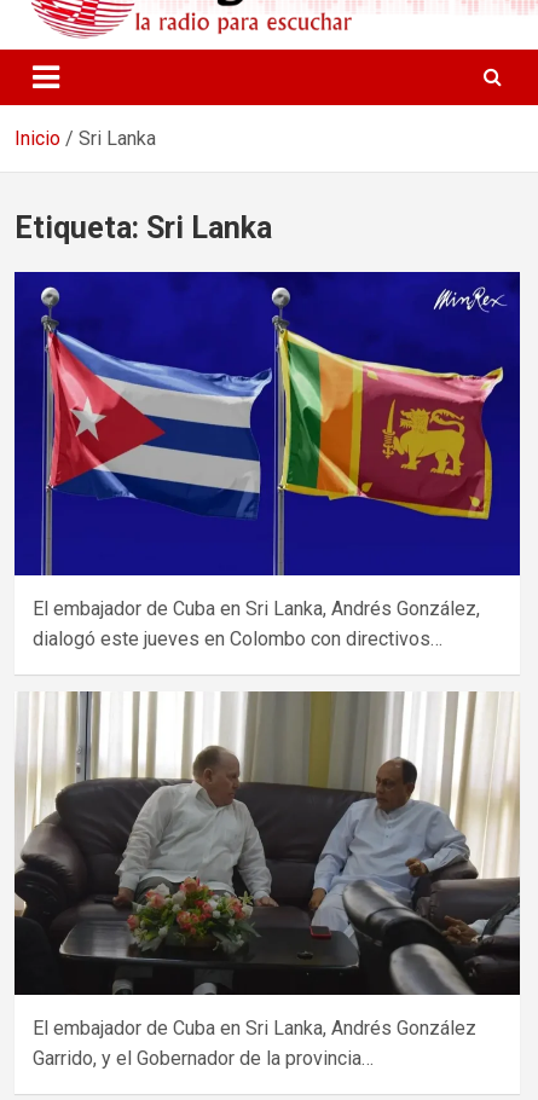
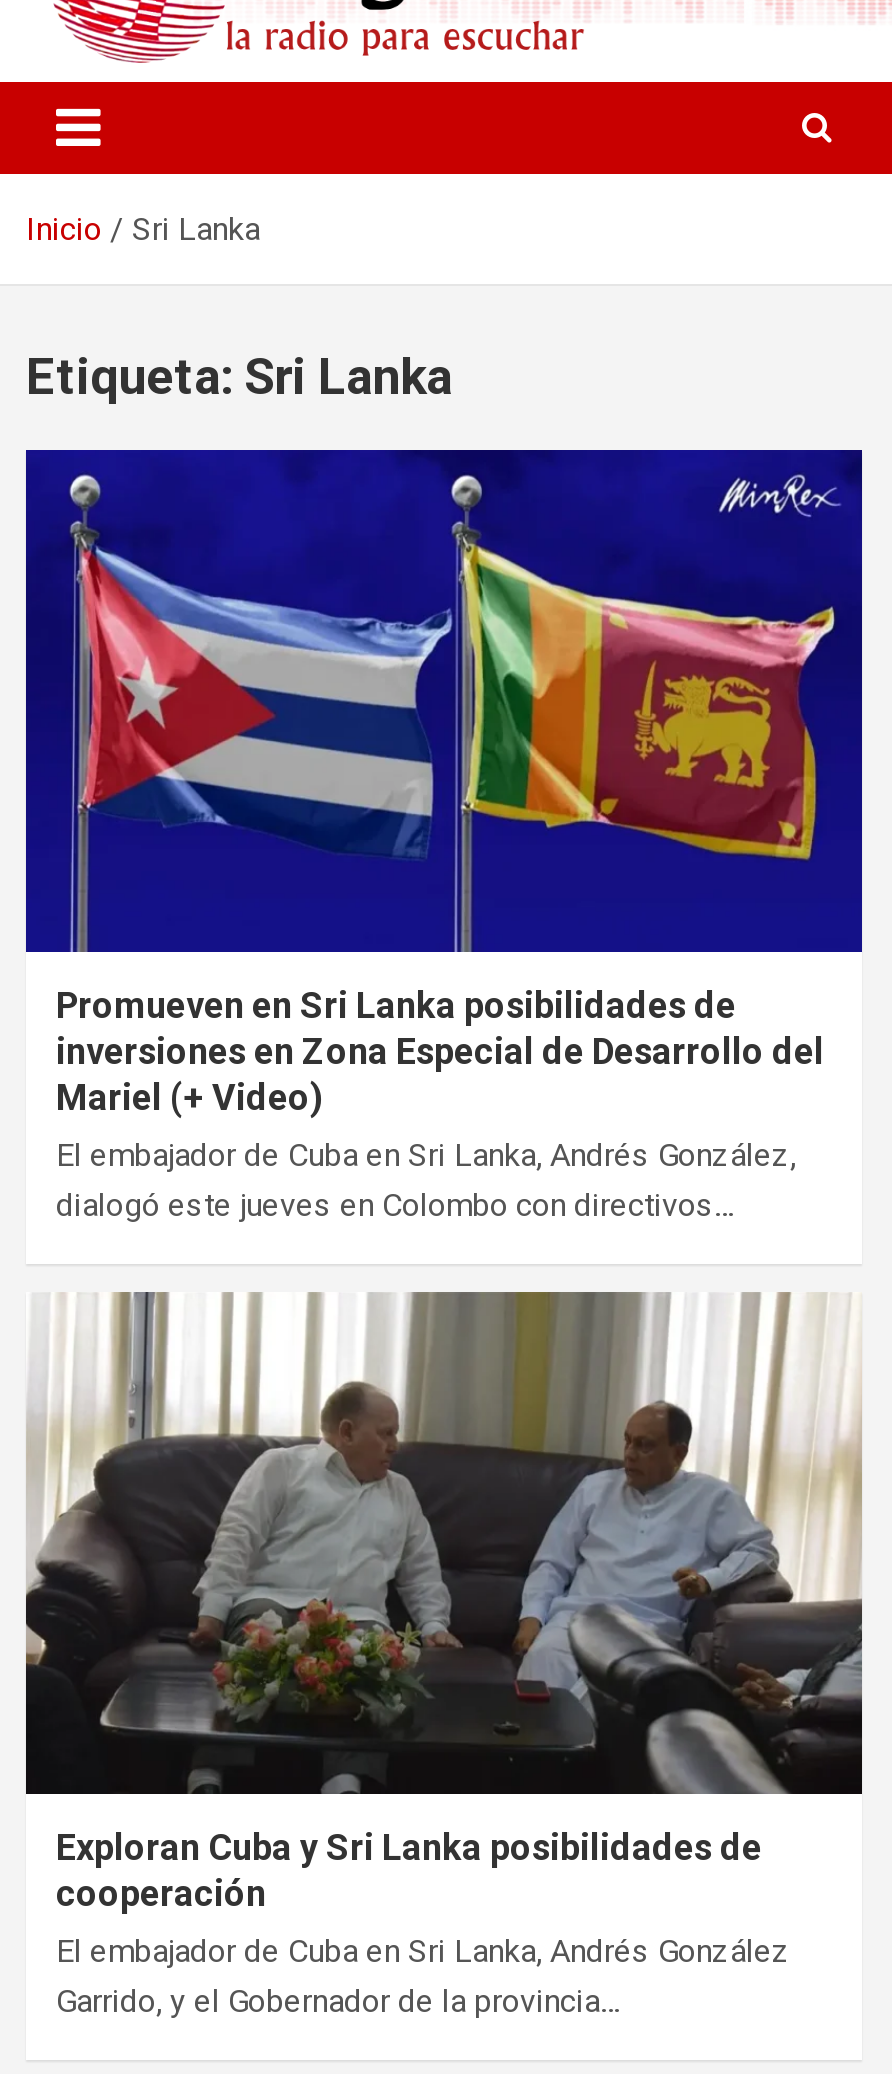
+ Promueven en Sri Lanka posibilidades de
+ inversiones en Zona Especial de Desarrollo del
+ Mariel (+ Video)

+ Exploran Cuba y Sri Lanka posibilidades de
+ cooperación
